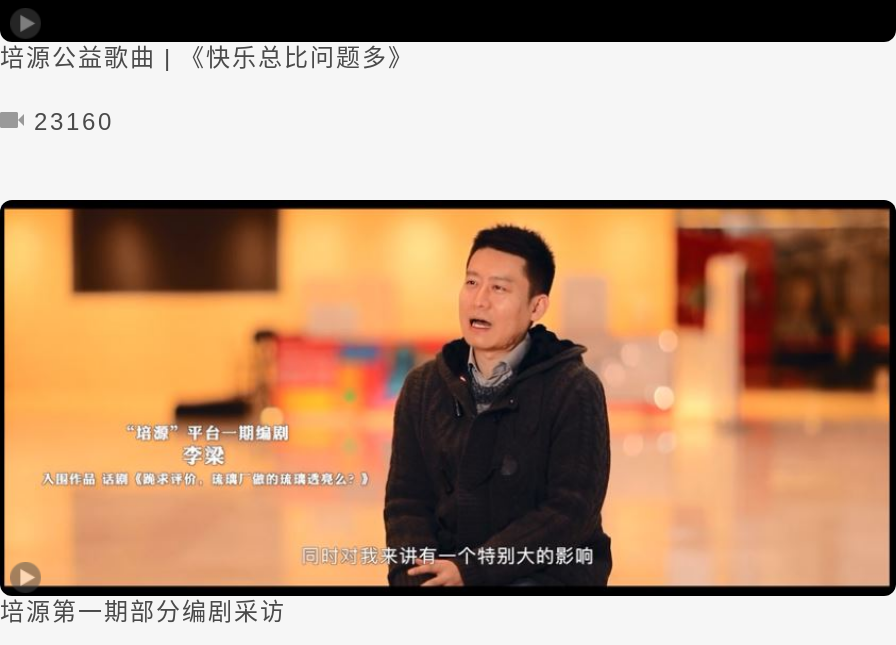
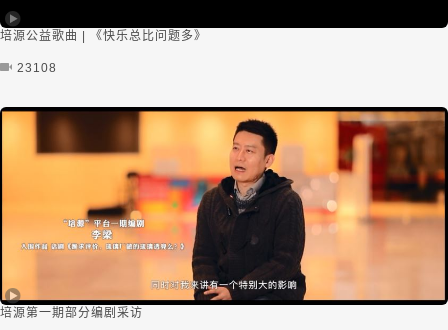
- 23160
+ 23108
